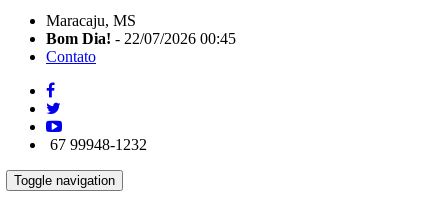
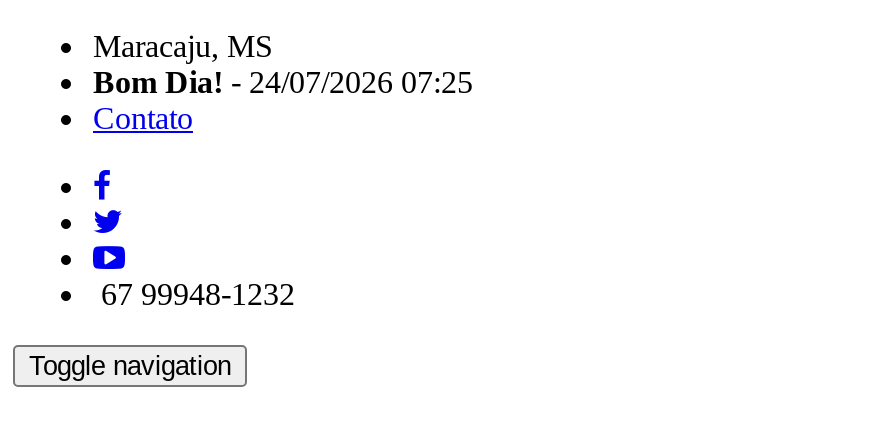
- Bom Dia! - 22/07/2026 00:45
+ Bom Dia! - 24/07/2026 07:25
